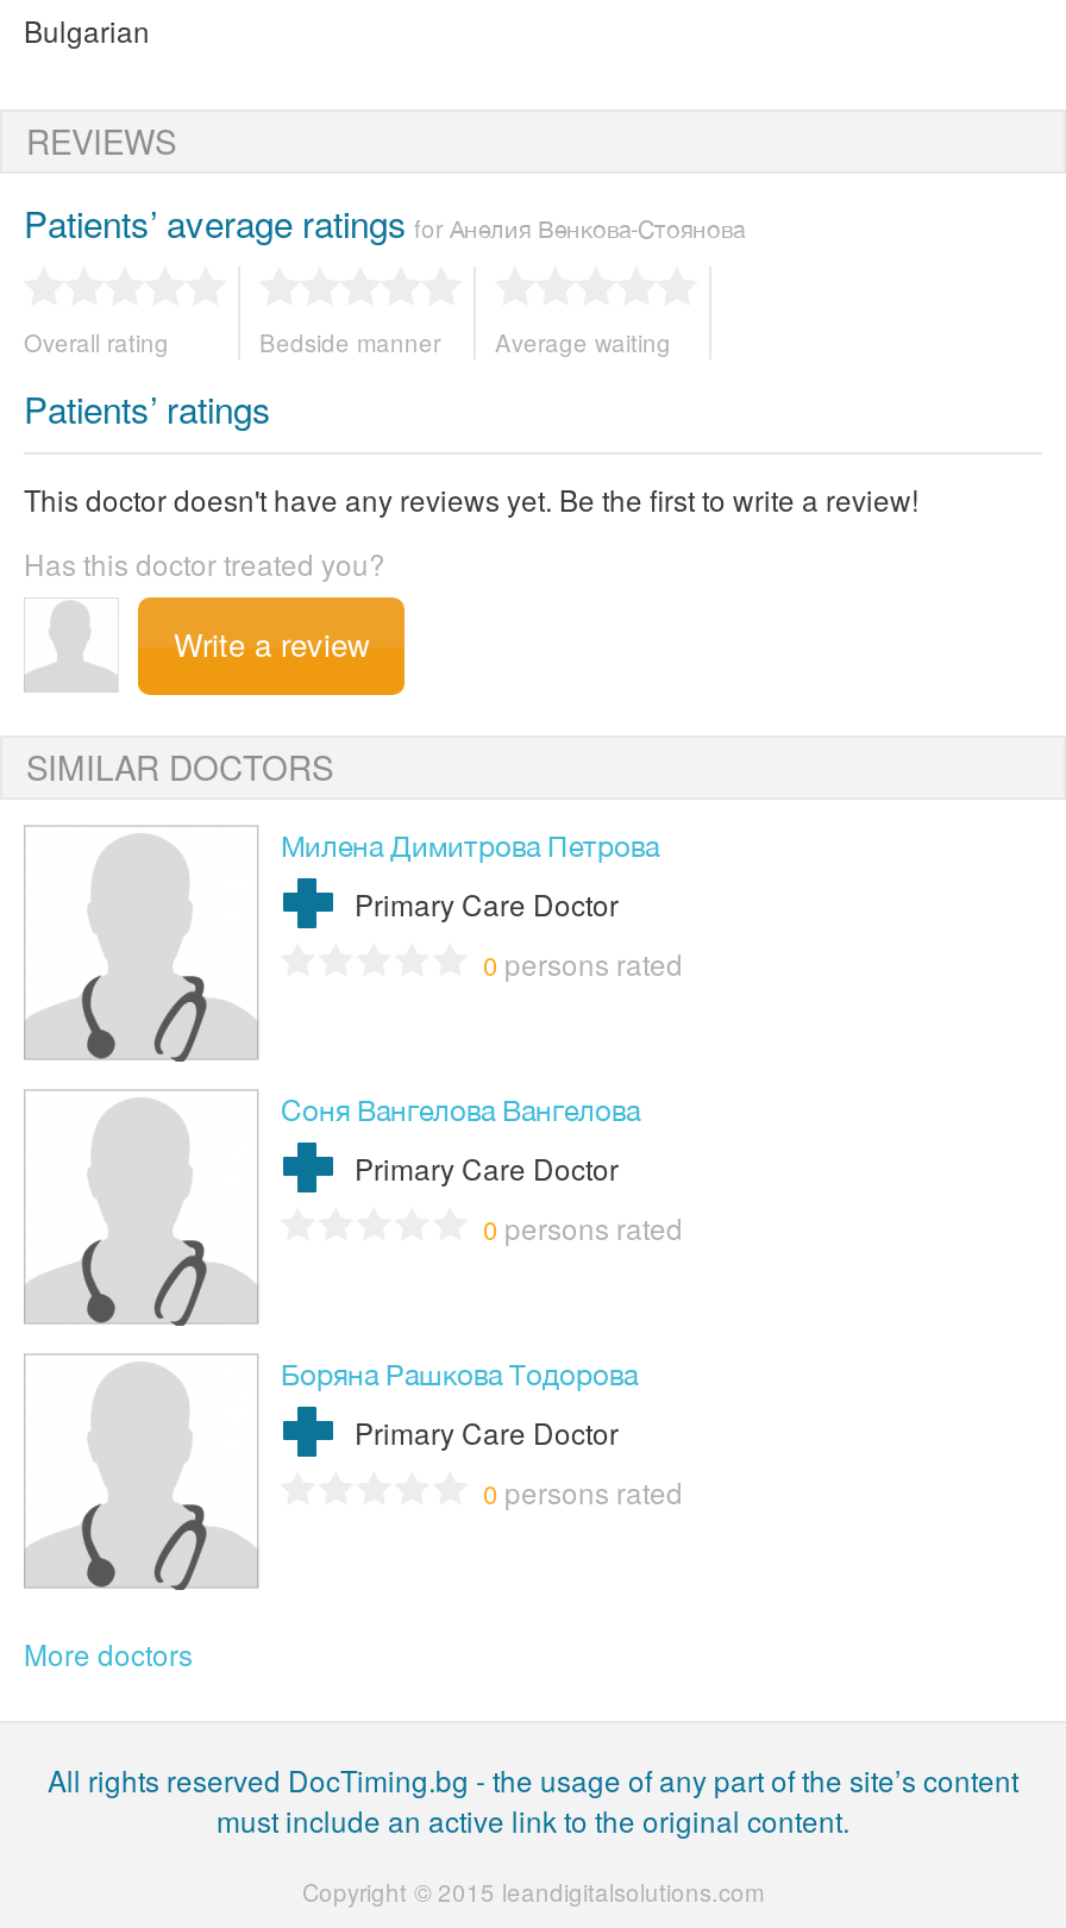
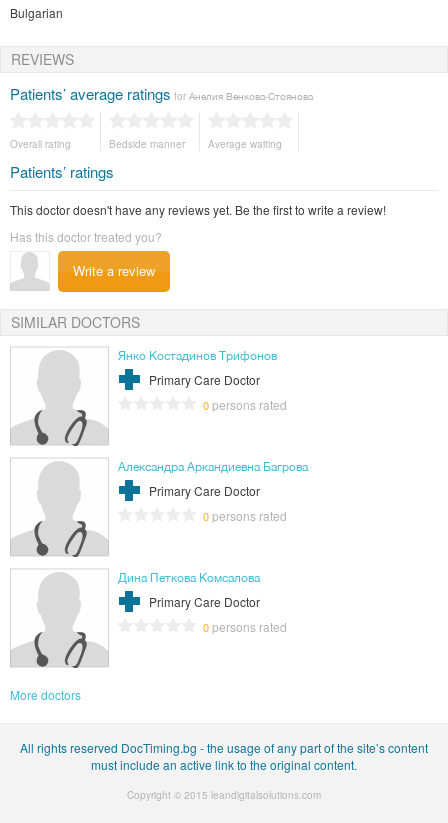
- Милена Димитрова Петрова
+ Янко Костадинов Трифонов

- Соня Вангелова Вангелова
+ Александра Аркандиевна Багрова

- Боряна Рашкова Тодорова
+ Дина Петкова Комсалова
